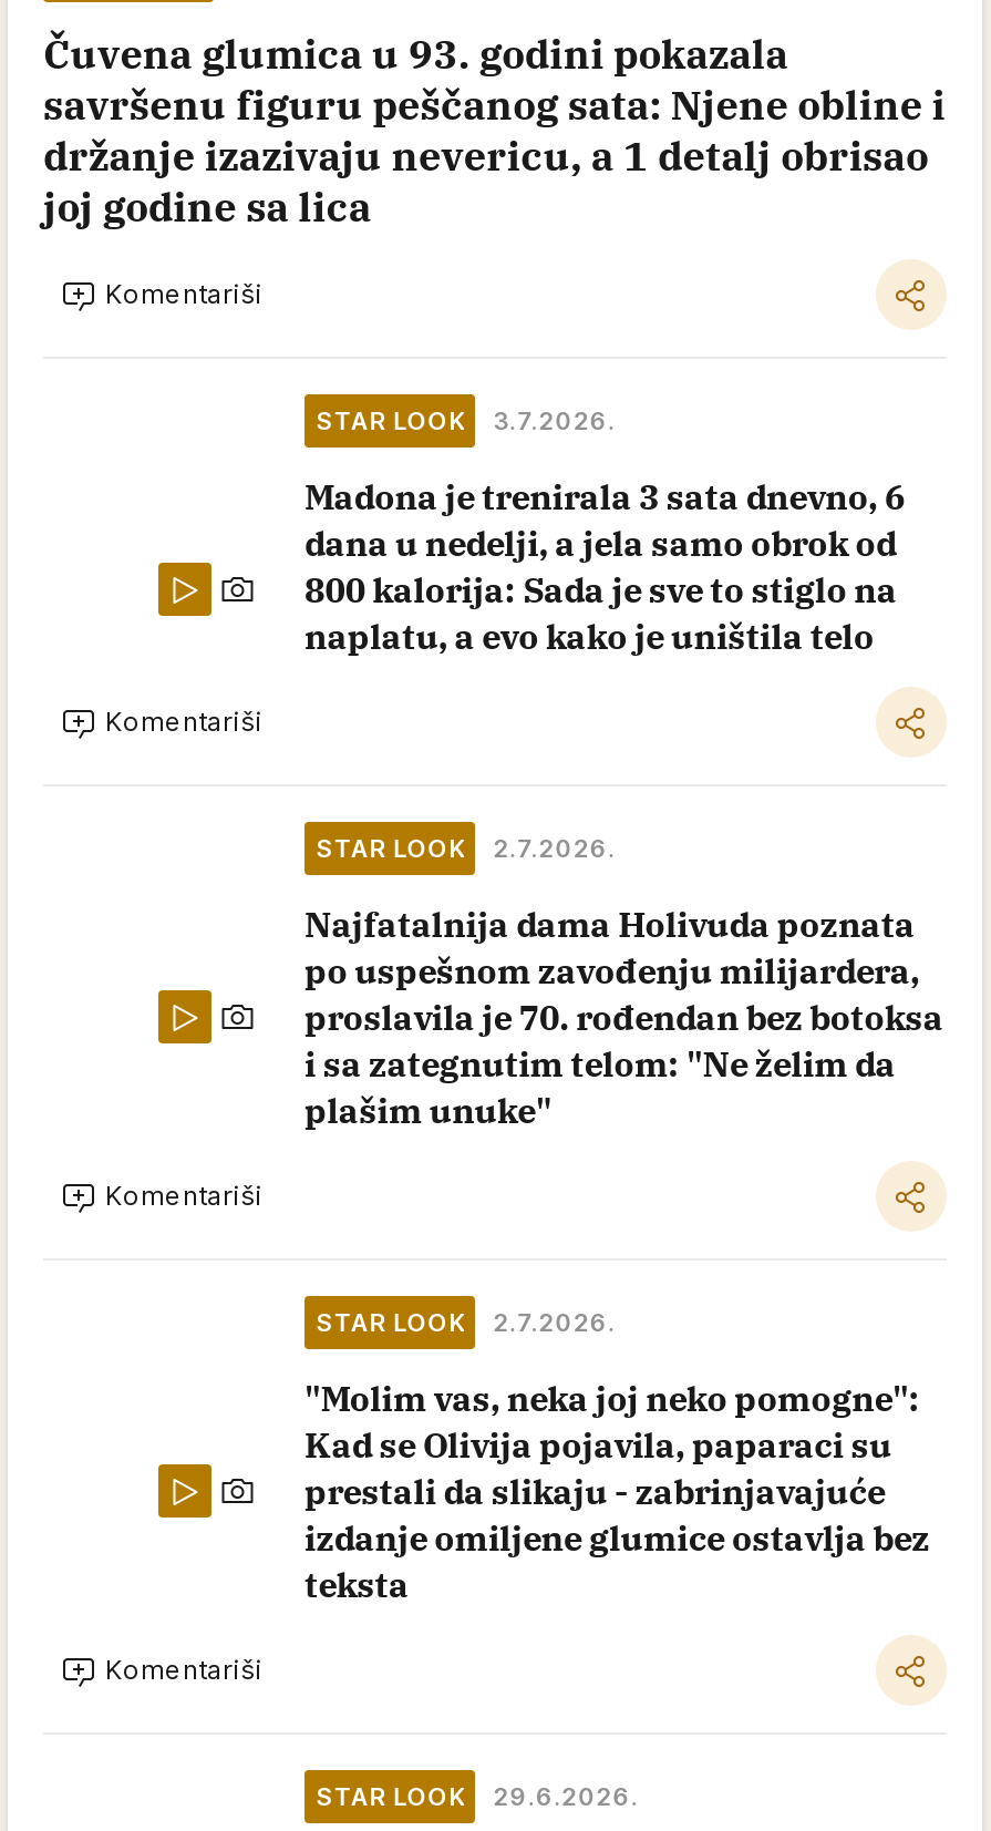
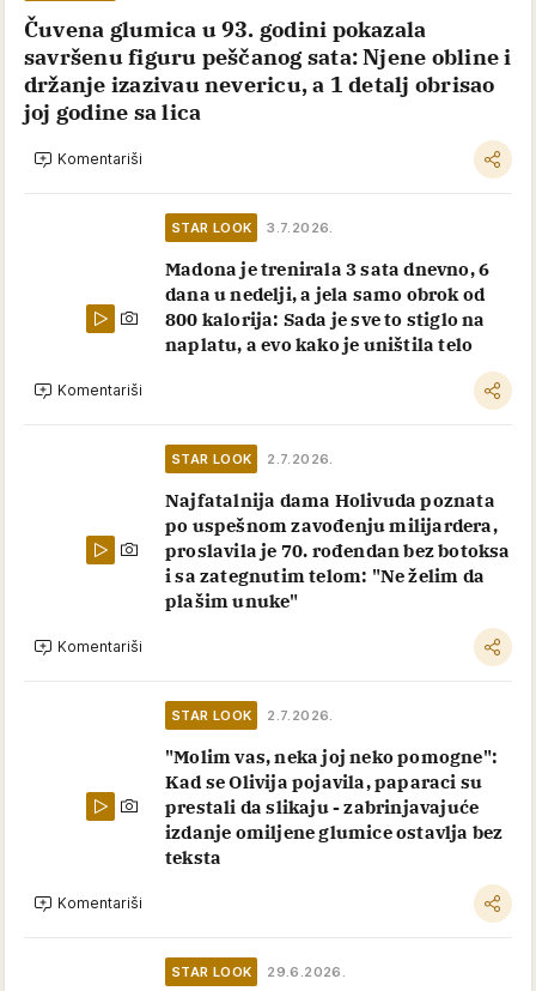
- držanje izazivaju nevericu, a 1 detalj obrisao
+ držanje izazivau nevericu, a 1 detalj obrisao
